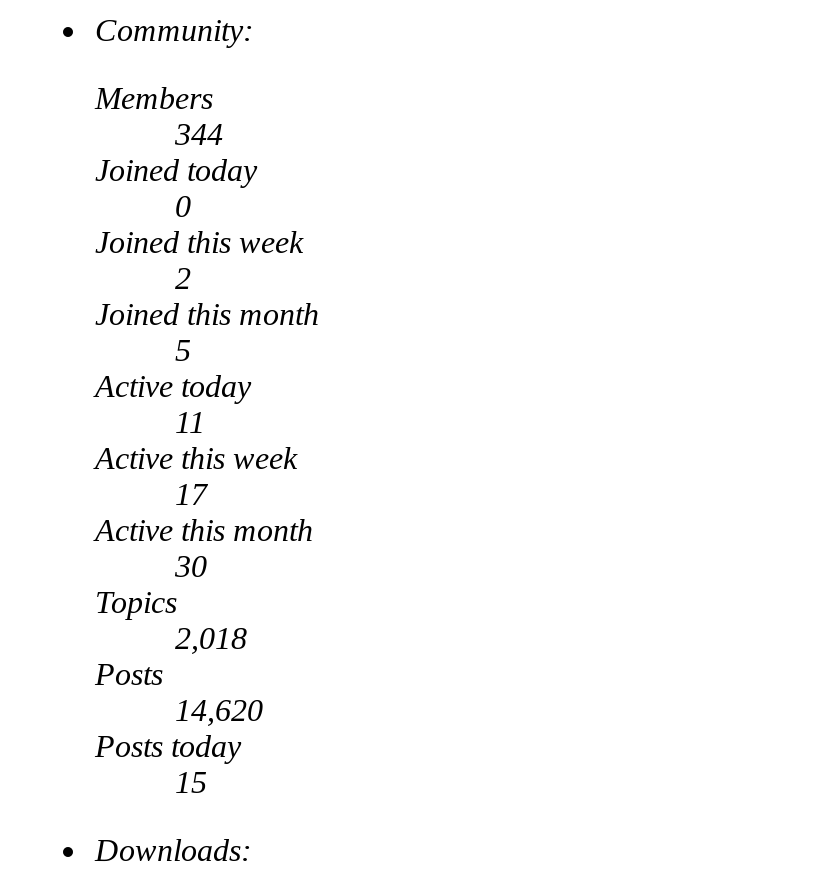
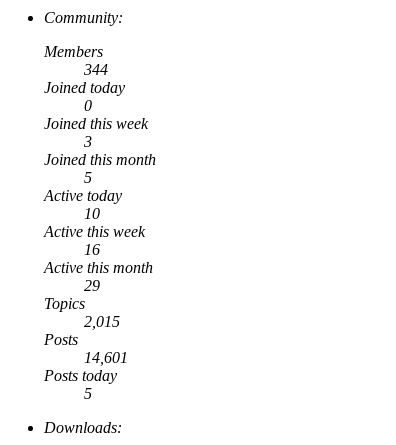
- 2
+ 3

- 11
+ 10

- 17
+ 16

- 30
+ 29

- 2,018
+ 2,015

- 14,620
+ 14,601

- 15
+ 5
